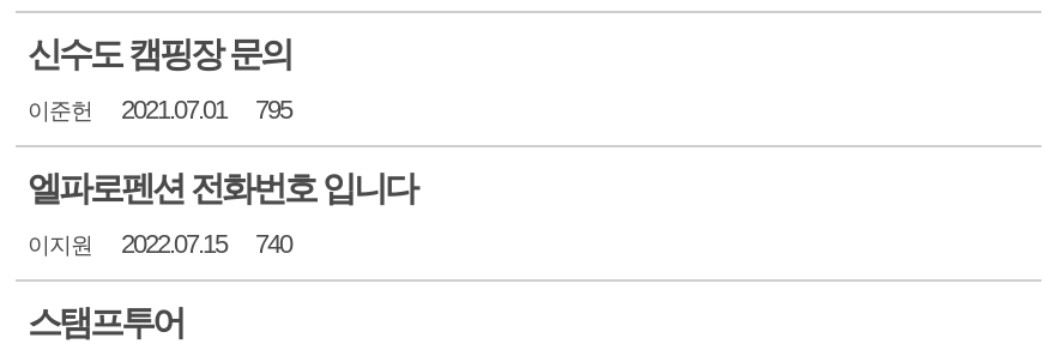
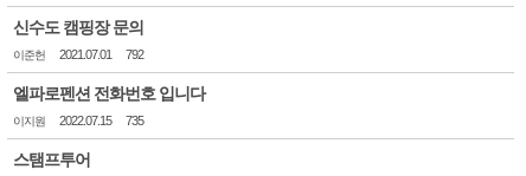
- 이준헌 2021.07.01 795
+ 이준헌 2021.07.01 792

- 이지원 2022.07.15 740
+ 이지원 2022.07.15 735
